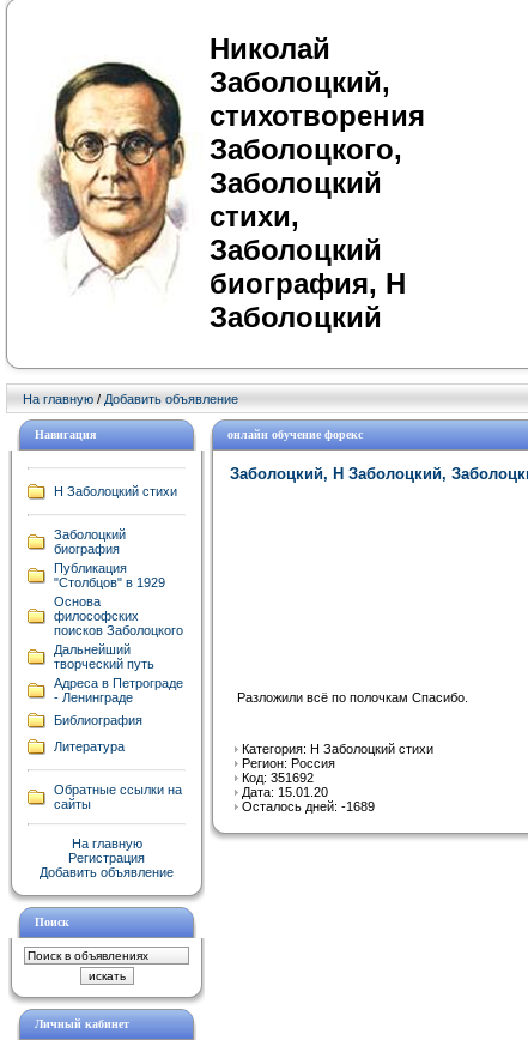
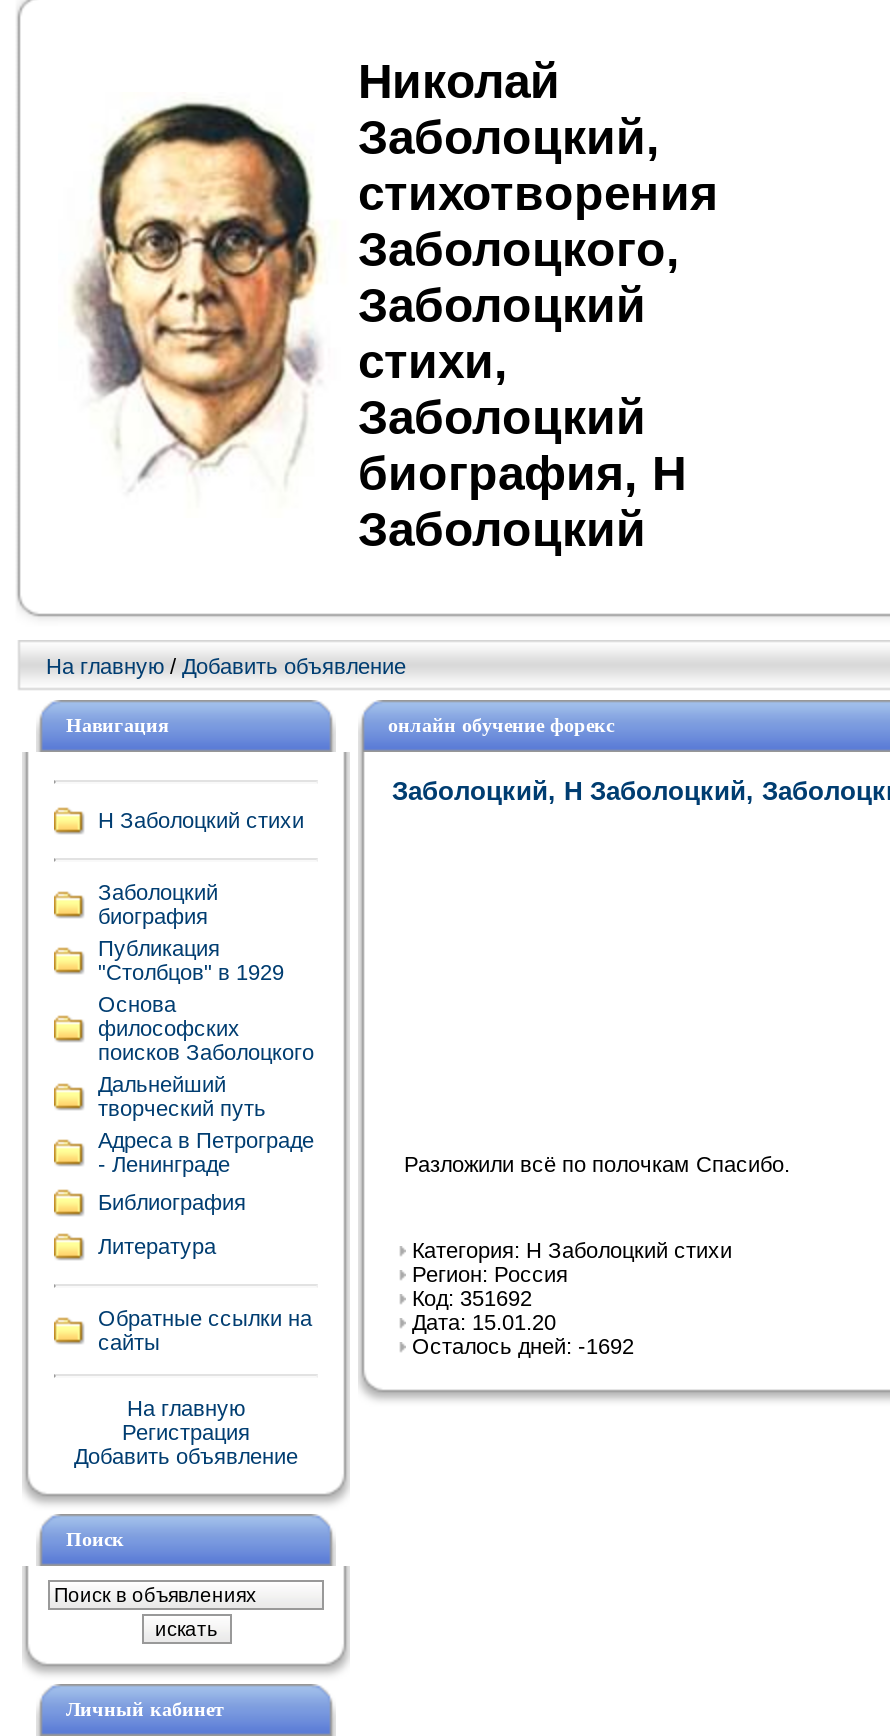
- Осталось дней: -1689
+ Осталось дней: -1692
